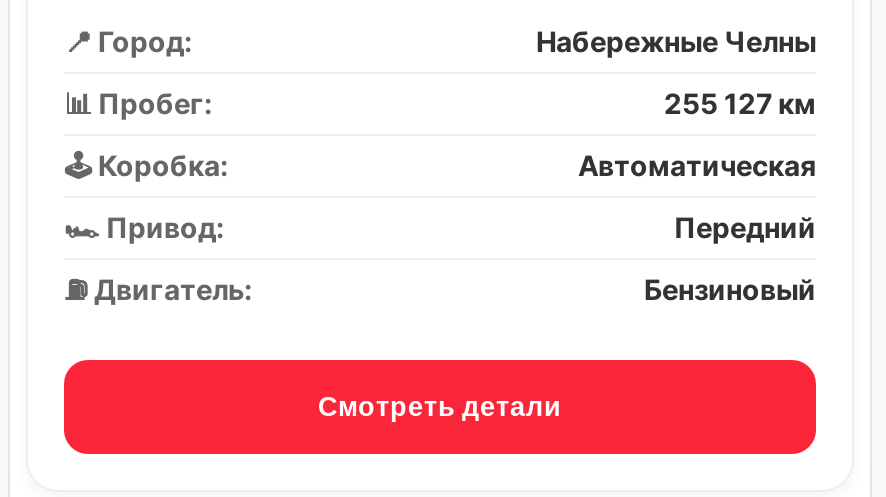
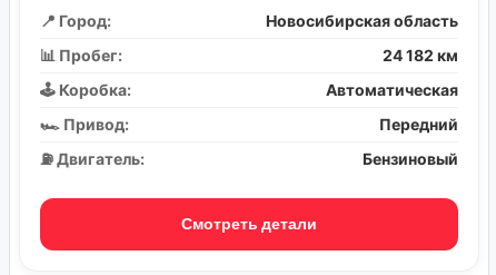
- Набережные Челны
+ Новосибирская область

- 255 127 км
+ 24 182 км
